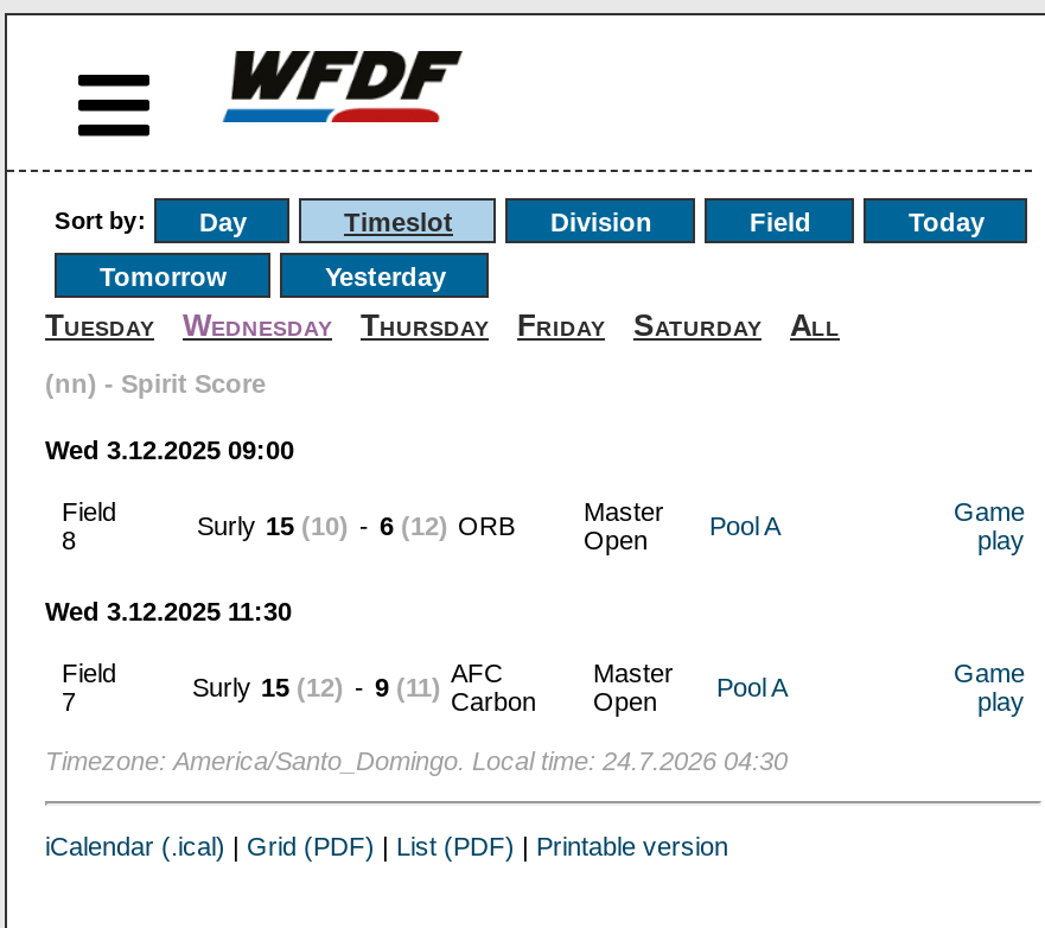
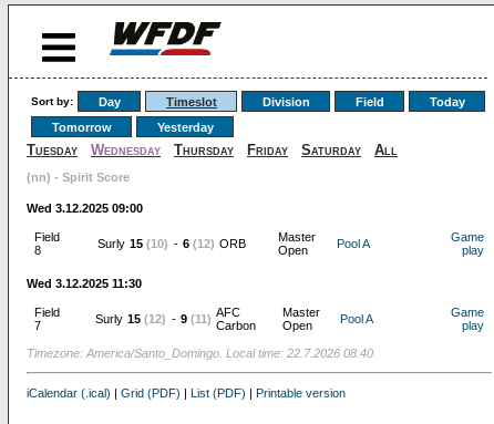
- Timezone: America/Santo_Domingo. Local time: 24.7.2026 04:30
+ Timezone: America/Santo_Domingo. Local time: 22.7.2026 08:40
